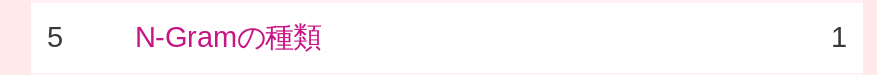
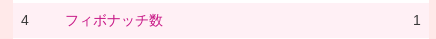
- 5
- N-Gramの種類
+ 4
+ フィボナッチ数
